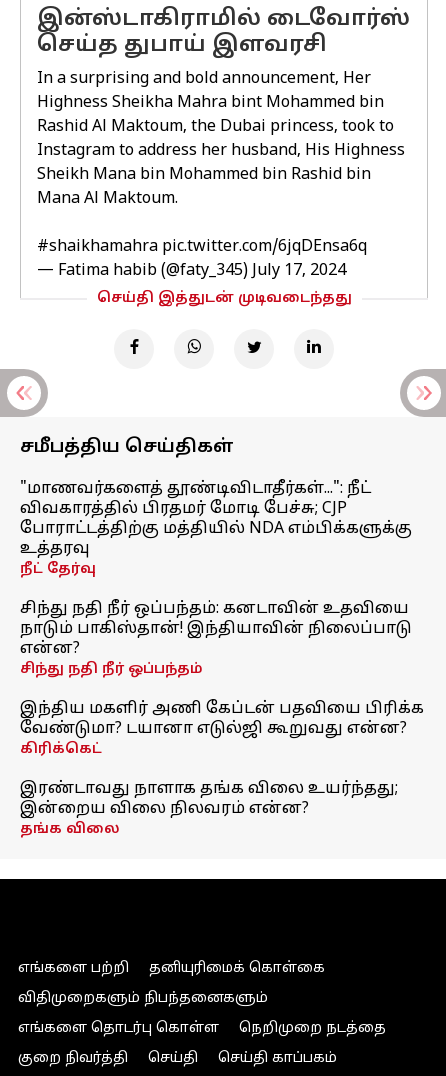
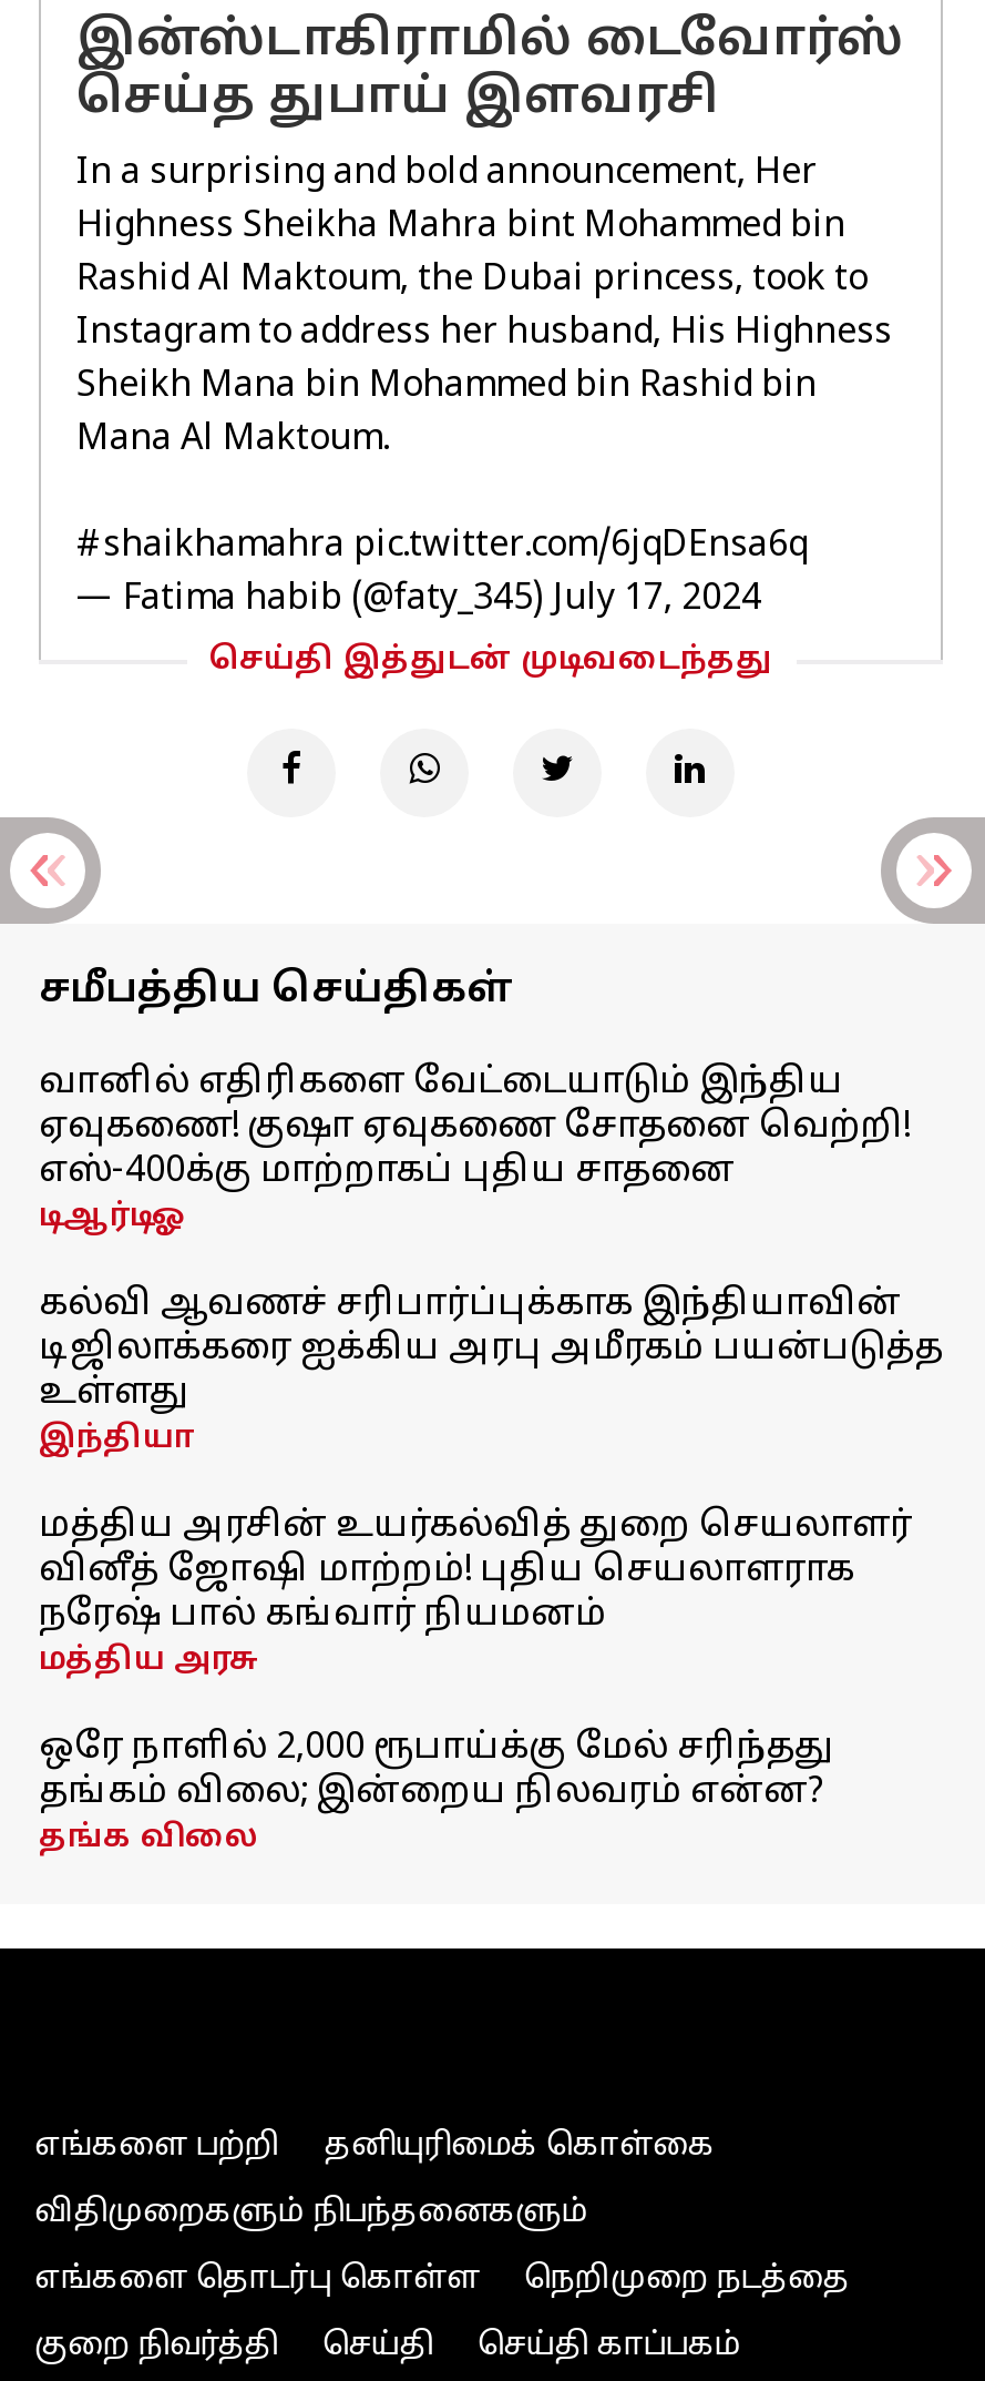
- "மாணவர்களைத் தூண்டிவிடாதீர்கள்...": நீட்
- விவகாரத்தில் பிரதமர் மோடி பேச்சு; CJP
- போராட்டத்திற்கு மத்தியில் NDA எம்பிக்களுக்கு
- உத்தரவு
- நீட் தேர்வு
+ வானில் எதிரிகளை வேட்டையாடும் இந்திய
+ ஏவுகணை! குஷா ஏவுகணை சோதனை வெற்றி!
+ எஸ்-400க்கு மாற்றாகப் புதிய சாதனை
+ டிஆர்டிஓ

- சிந்து நதி நீர் ஒப்பந்தம்: கனடாவின் உதவியை
- நாடும் பாகிஸ்தான்! இந்தியாவின் நிலைப்பாடு
- என்ன?
- சிந்து நதி நீர் ஒப்பந்தம்
+ கல்வி ஆவணச் சரிபார்ப்புக்காக இந்தியாவின்
+ டிஜிலாக்கரை ஐக்கிய அரபு அமீரகம் பயன்படுத்த
+ உள்ளது
+ இந்தியா

- இந்திய மகளிர் அணி கேப்டன் பதவியை பிரிக்க
- வேண்டுமா? டயானா எடுல்ஜி கூறுவது என்ன?
- கிரிக்கெட்
+ மத்திய அரசின் உயர்கல்வித் துறை செயலாளர்
+ வினீத் ஜோஷி மாற்றம்! புதிய செயலாளராக
+ நரேஷ் பால் கங்வார் நியமனம்
+ மத்திய அரசு

- இரண்டாவது நாளாக தங்க விலை உயர்ந்தது;
- இன்றைய விலை நிலவரம் என்ன?
+ ஒரே நாளில் 2,000 ரூபாய்க்கு மேல் சரிந்தது
+ தங்கம் விலை; இன்றைய நிலவரம் என்ன?
